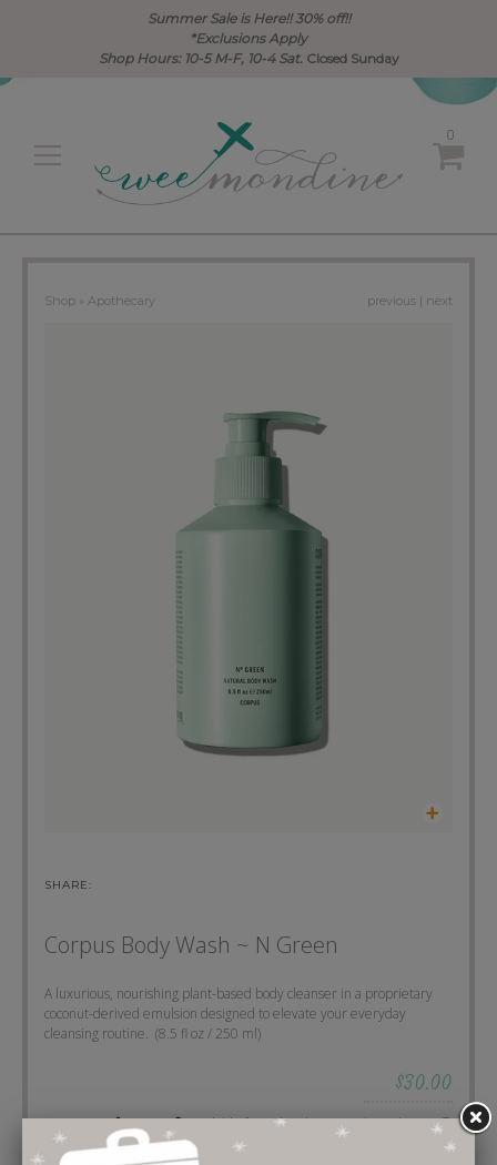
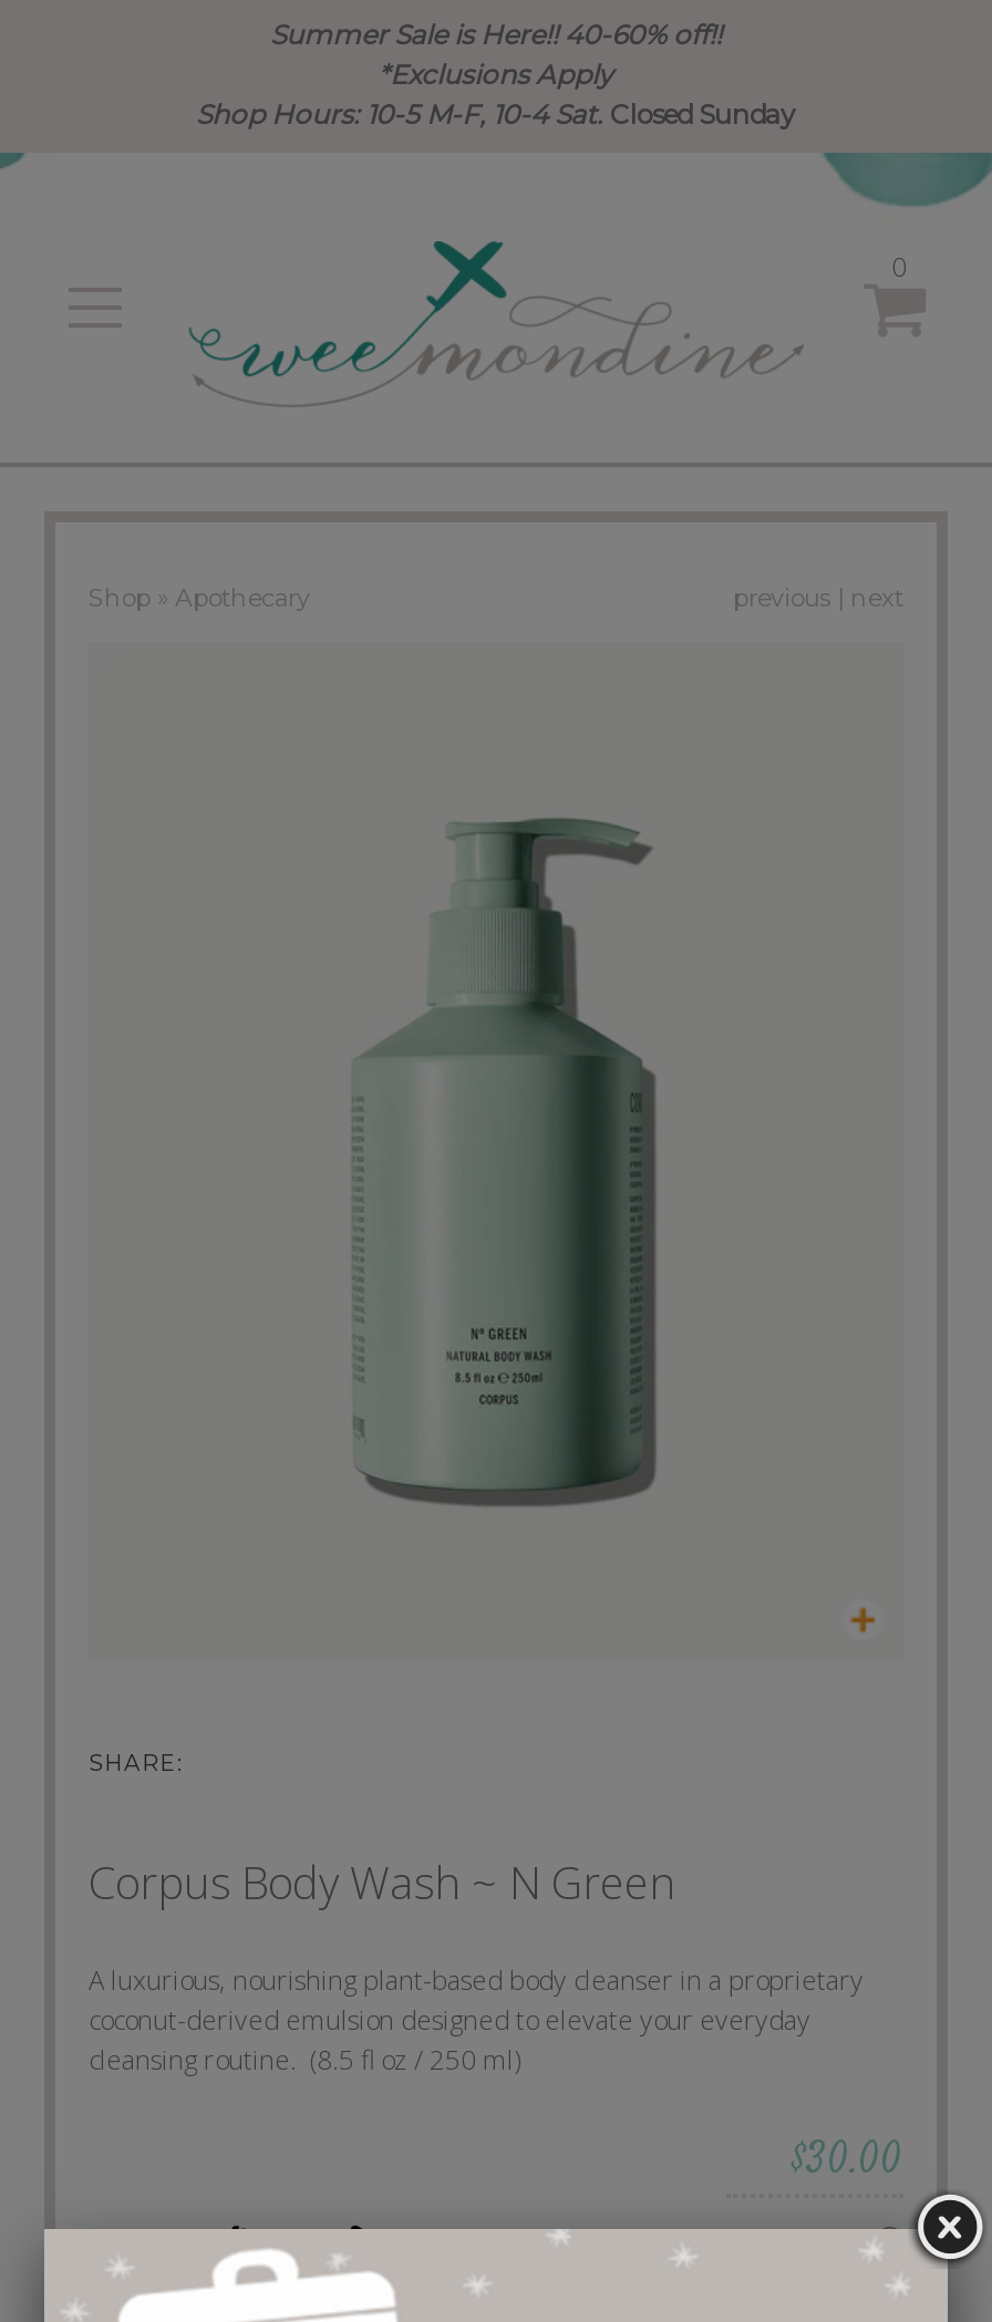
- Summer Sale is Here!! 30% off!!
+ Summer Sale is Here!! 40-60% off!!
